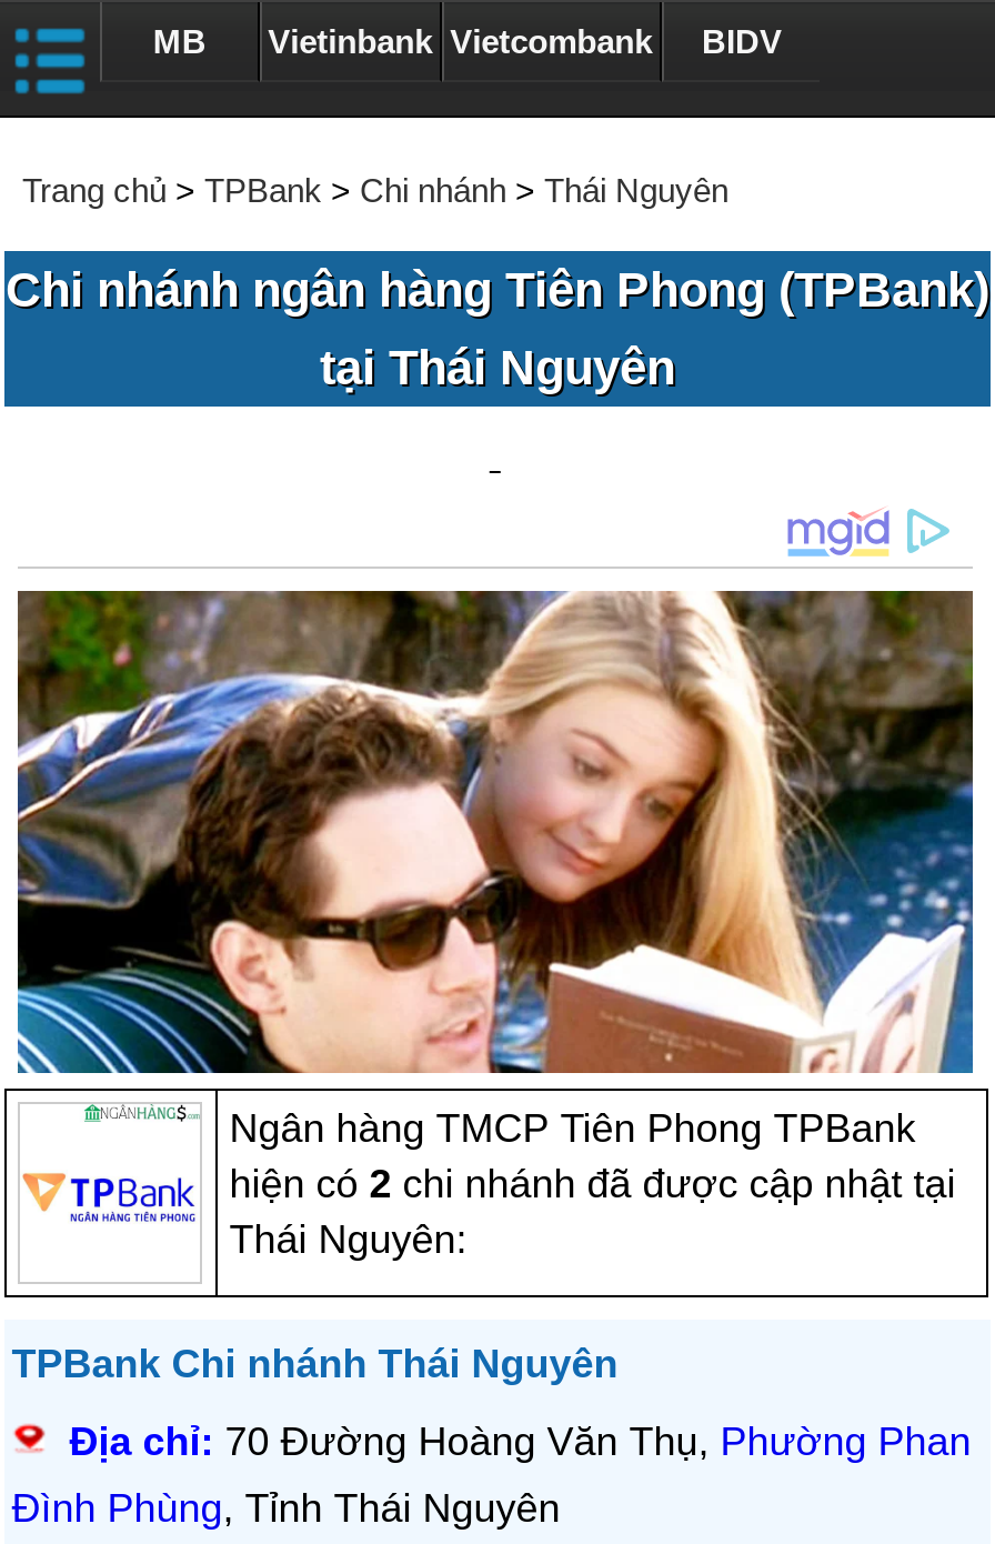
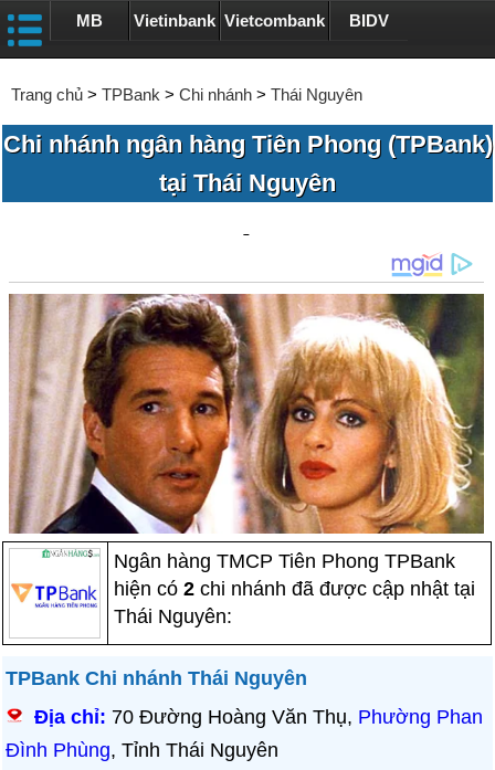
- [image]
+ [image]
